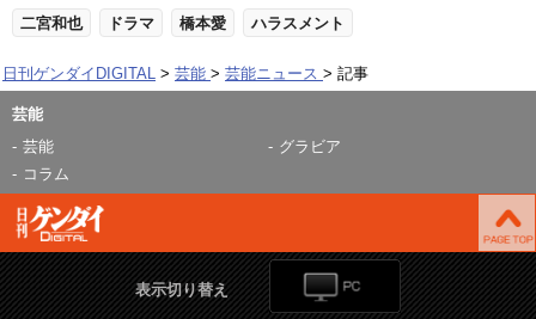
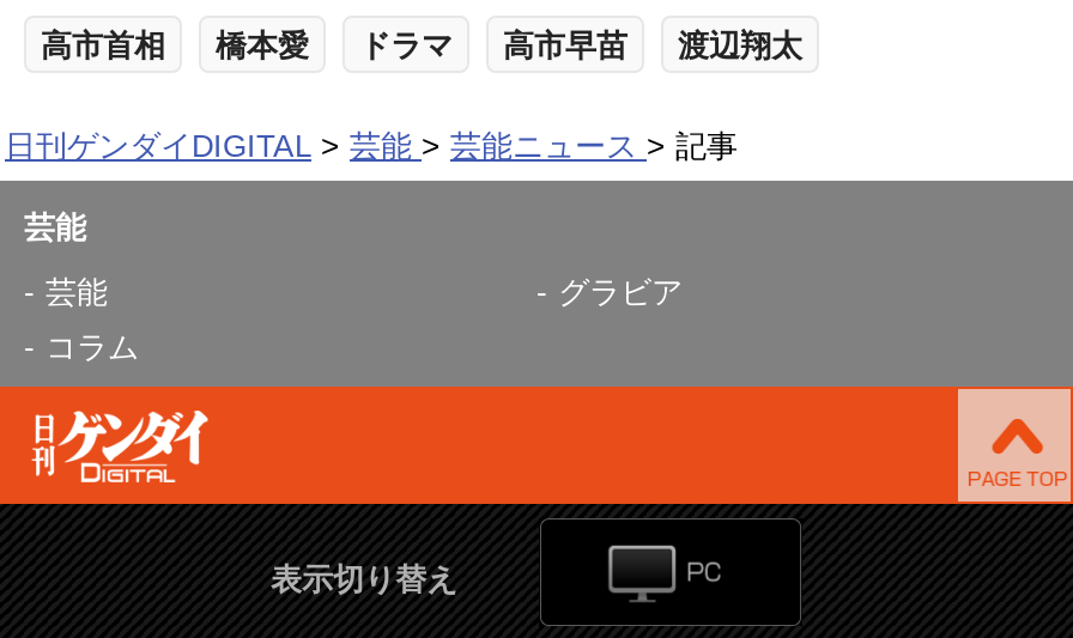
- 二宮和也
+ 高市首相
+ 橋本愛

- 橋本愛
- ハラスメント
+ 高市早苗
+ 渡辺翔太
